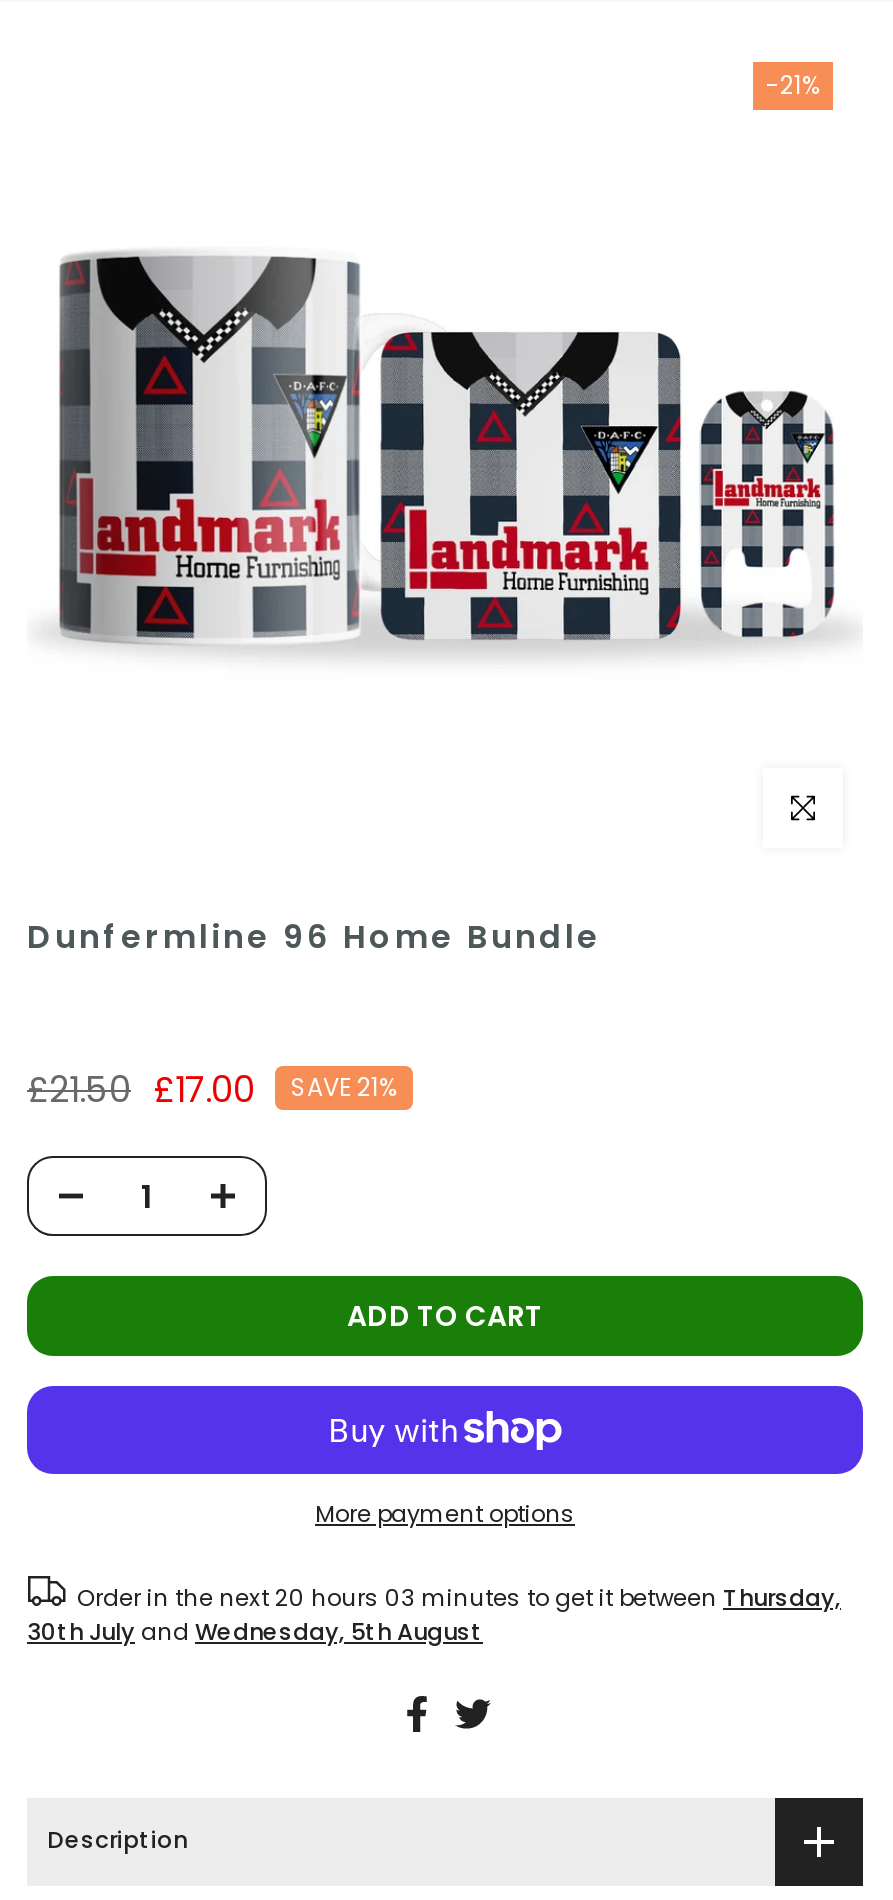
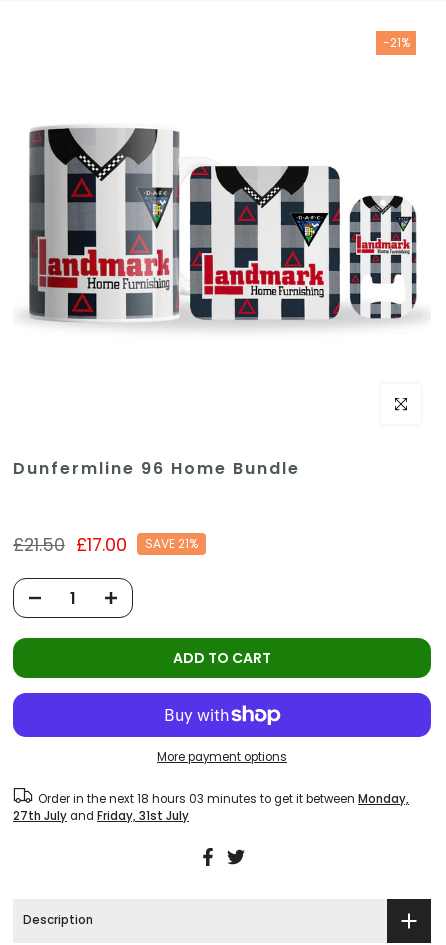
- Order in the next 20 hours 03 minutes to get it between Thursday,
+ Order in the next 18 hours 03 minutes to get it between Monday,

- 30th July and Wednesday, 5th August
+ 27th July and Friday, 31st July
